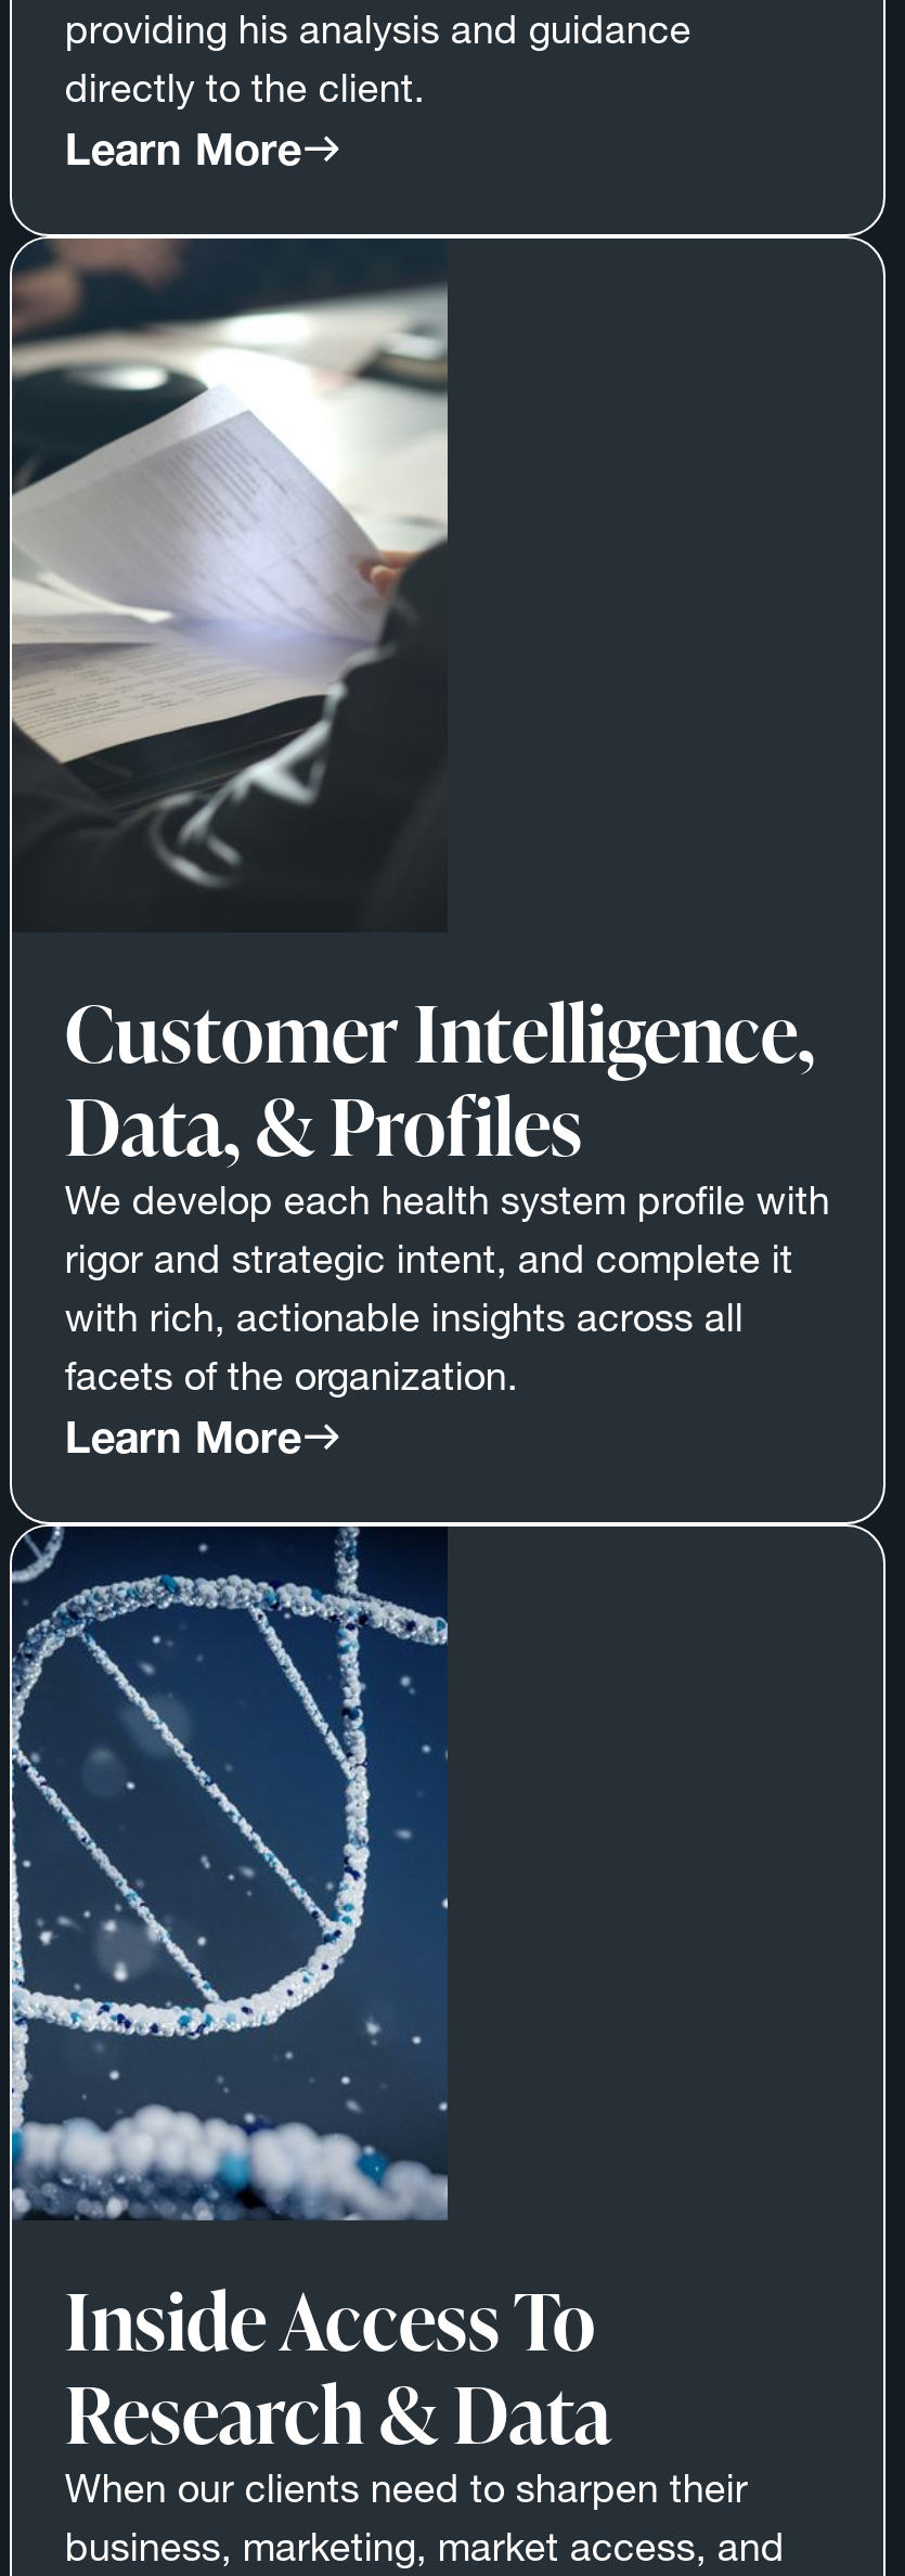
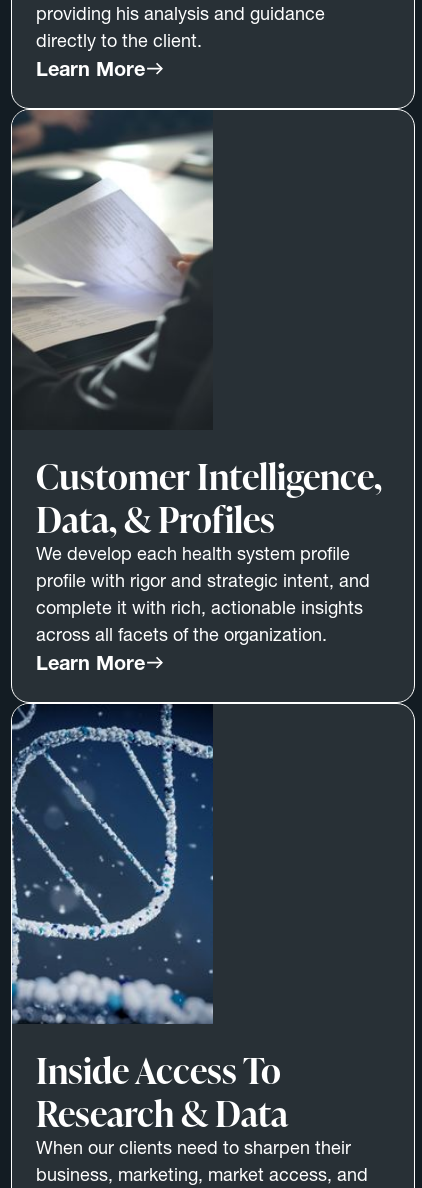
- We develop each health system profile with
- rigor and strategic intent, and complete it
- with rich, actionable insights across all
- facets of the organization.
+ We develop each health system profile
+ profile with rigor and strategic intent, and
+ complete it with rich, actionable insights
+ across all facets of the organization.
